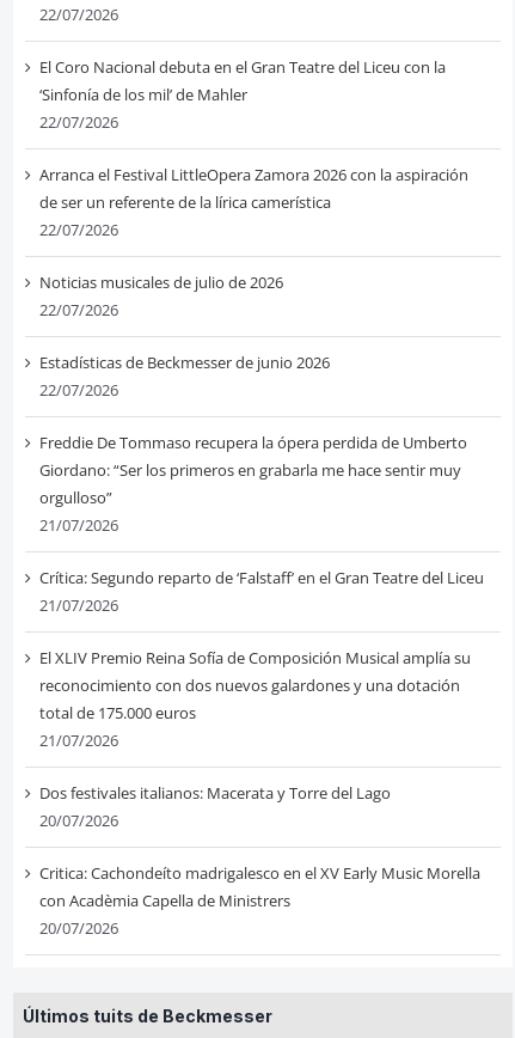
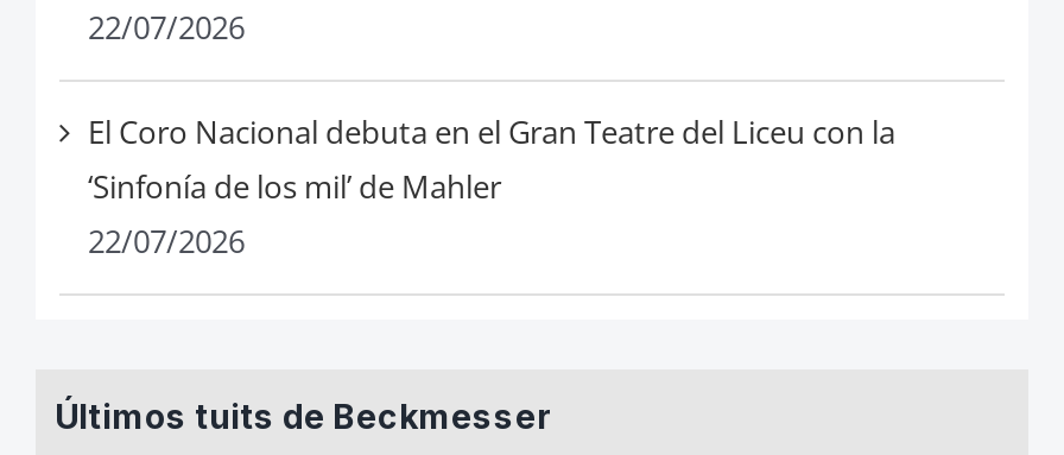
- Arranca el Festival LittleOpera Zamora 2026 con la aspiración
- de ser un referente de la lírica camerística
- 22/07/2026
- Noticias musicales de julio de 2026
- 22/07/2026
- Estadísticas de Beckmesser de junio 2026
- 22/07/2026
- Freddie De Tommaso recupera la ópera perdida de Umberto
- Giordano: “Ser los primeros en grabarla me hace sentir muy
- orgulloso”
- 21/07/2026
- Crítica: Segundo reparto de ‘Falstaff’ en el Gran Teatre del Liceu
- 21/07/2026
- El XLIV Premio Reina Sofía de Composición Musical amplía su
- reconocimiento con dos nuevos galardones y una dotación
- total de 175.000 euros
- 21/07/2026
- Dos festivales italianos: Macerata y Torre del Lago
- 20/07/2026
- Critica: Cachondeíto madrigalesco en el XV Early Music Morella
- con Acadèmia Capella de Ministrers
- 20/07/2026
